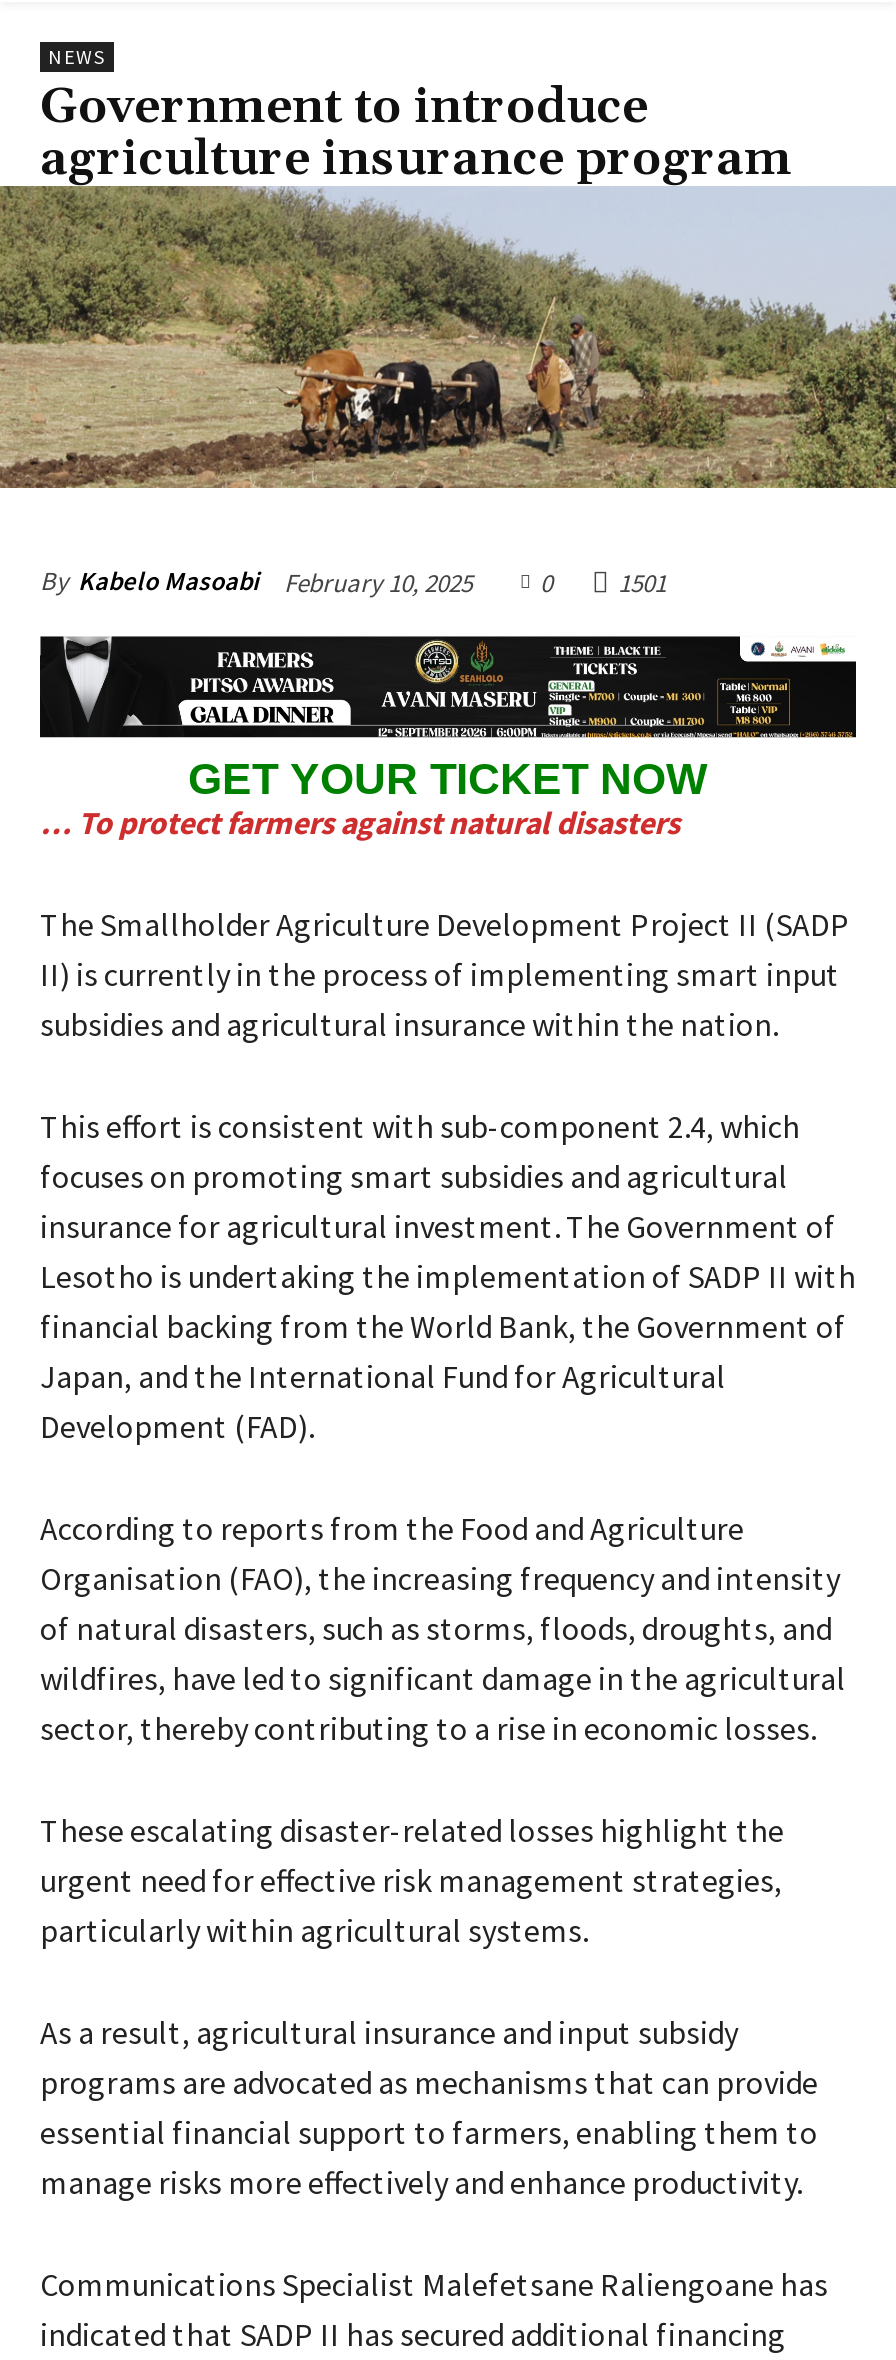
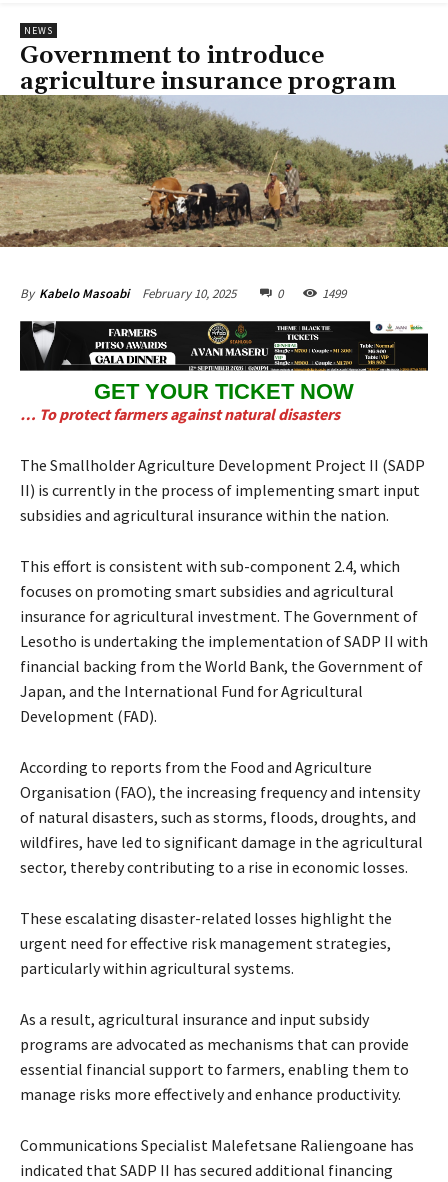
- 1501
+ 1499
